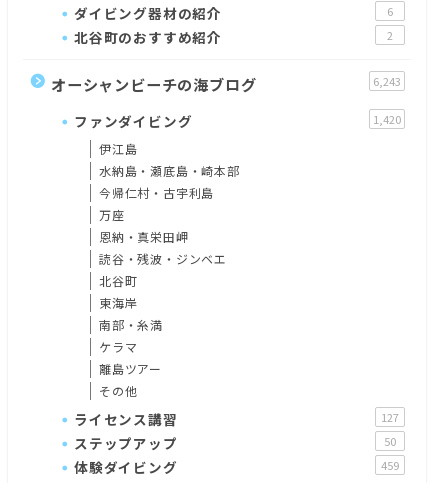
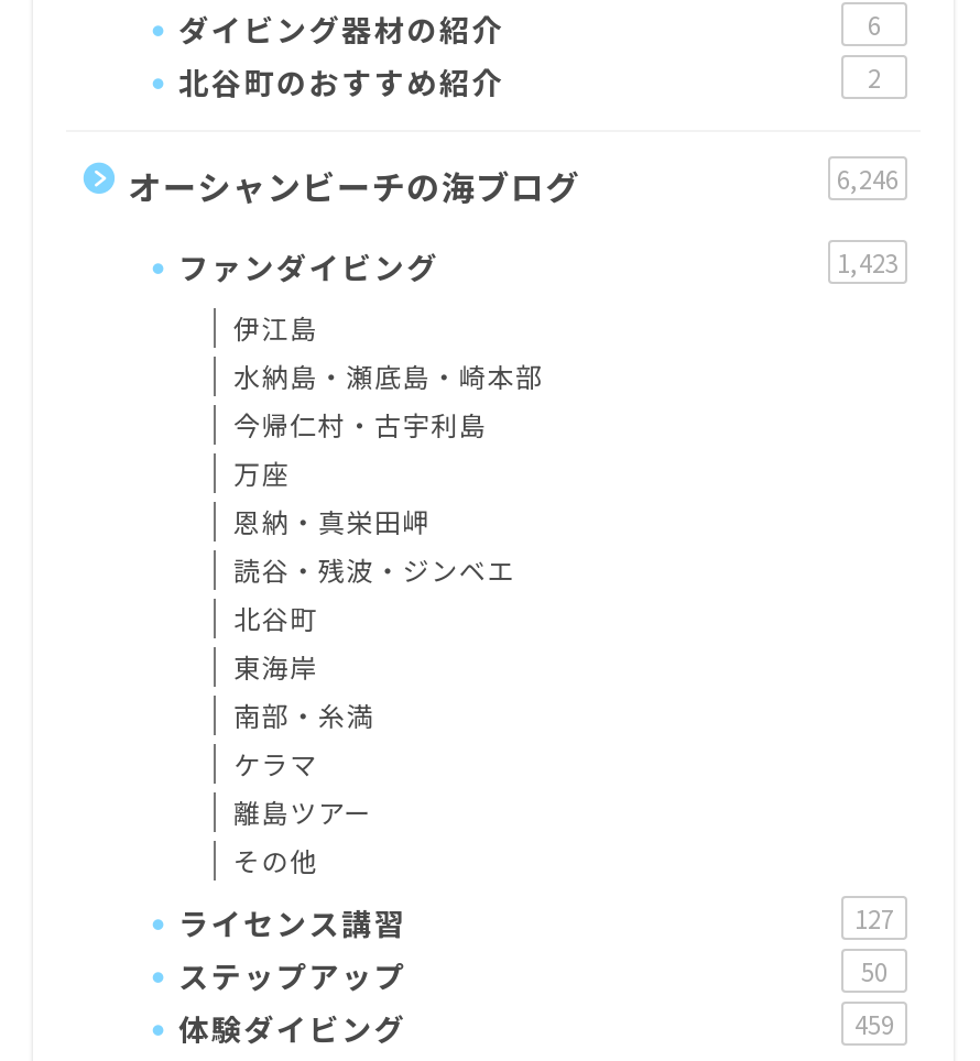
- 6,243
+ 6,246

- 1,420
+ 1,423
